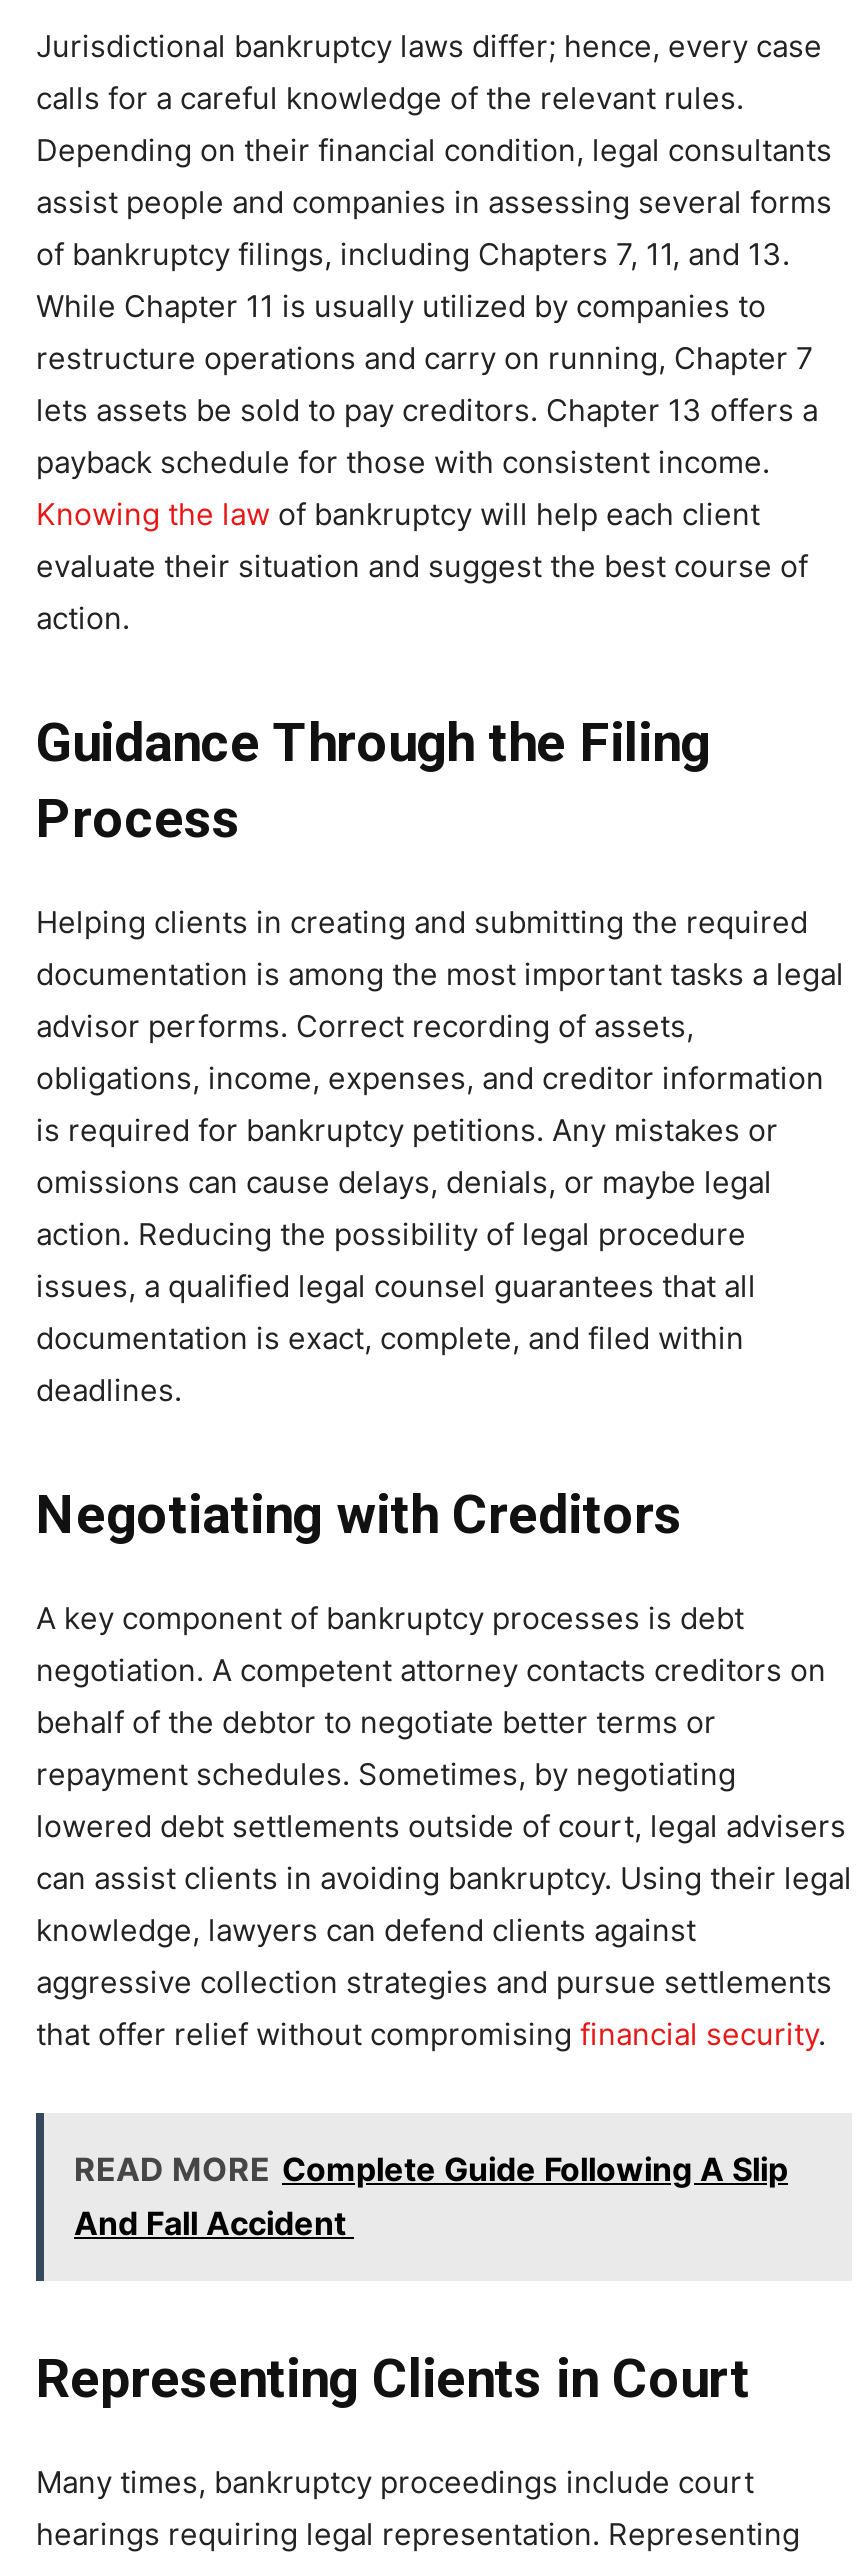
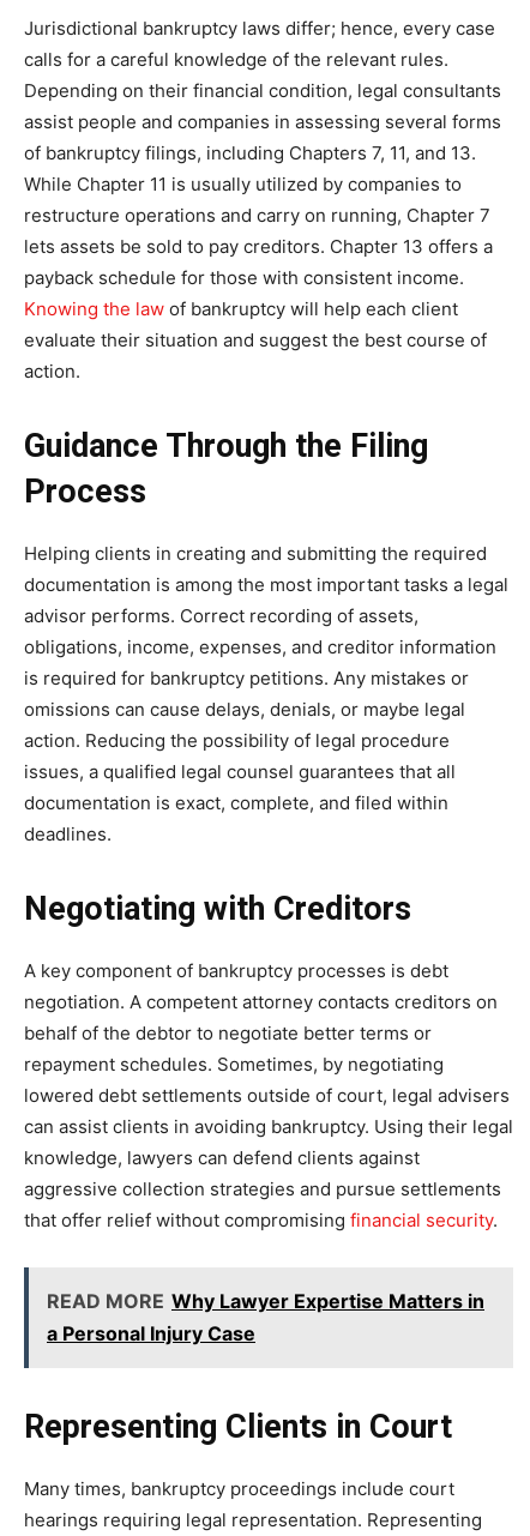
- READ MORE Complete Guide Following A Slip
- And Fall Accident
+ READ MORE Why Lawyer Expertise Matters in
+ a Personal Injury Case
